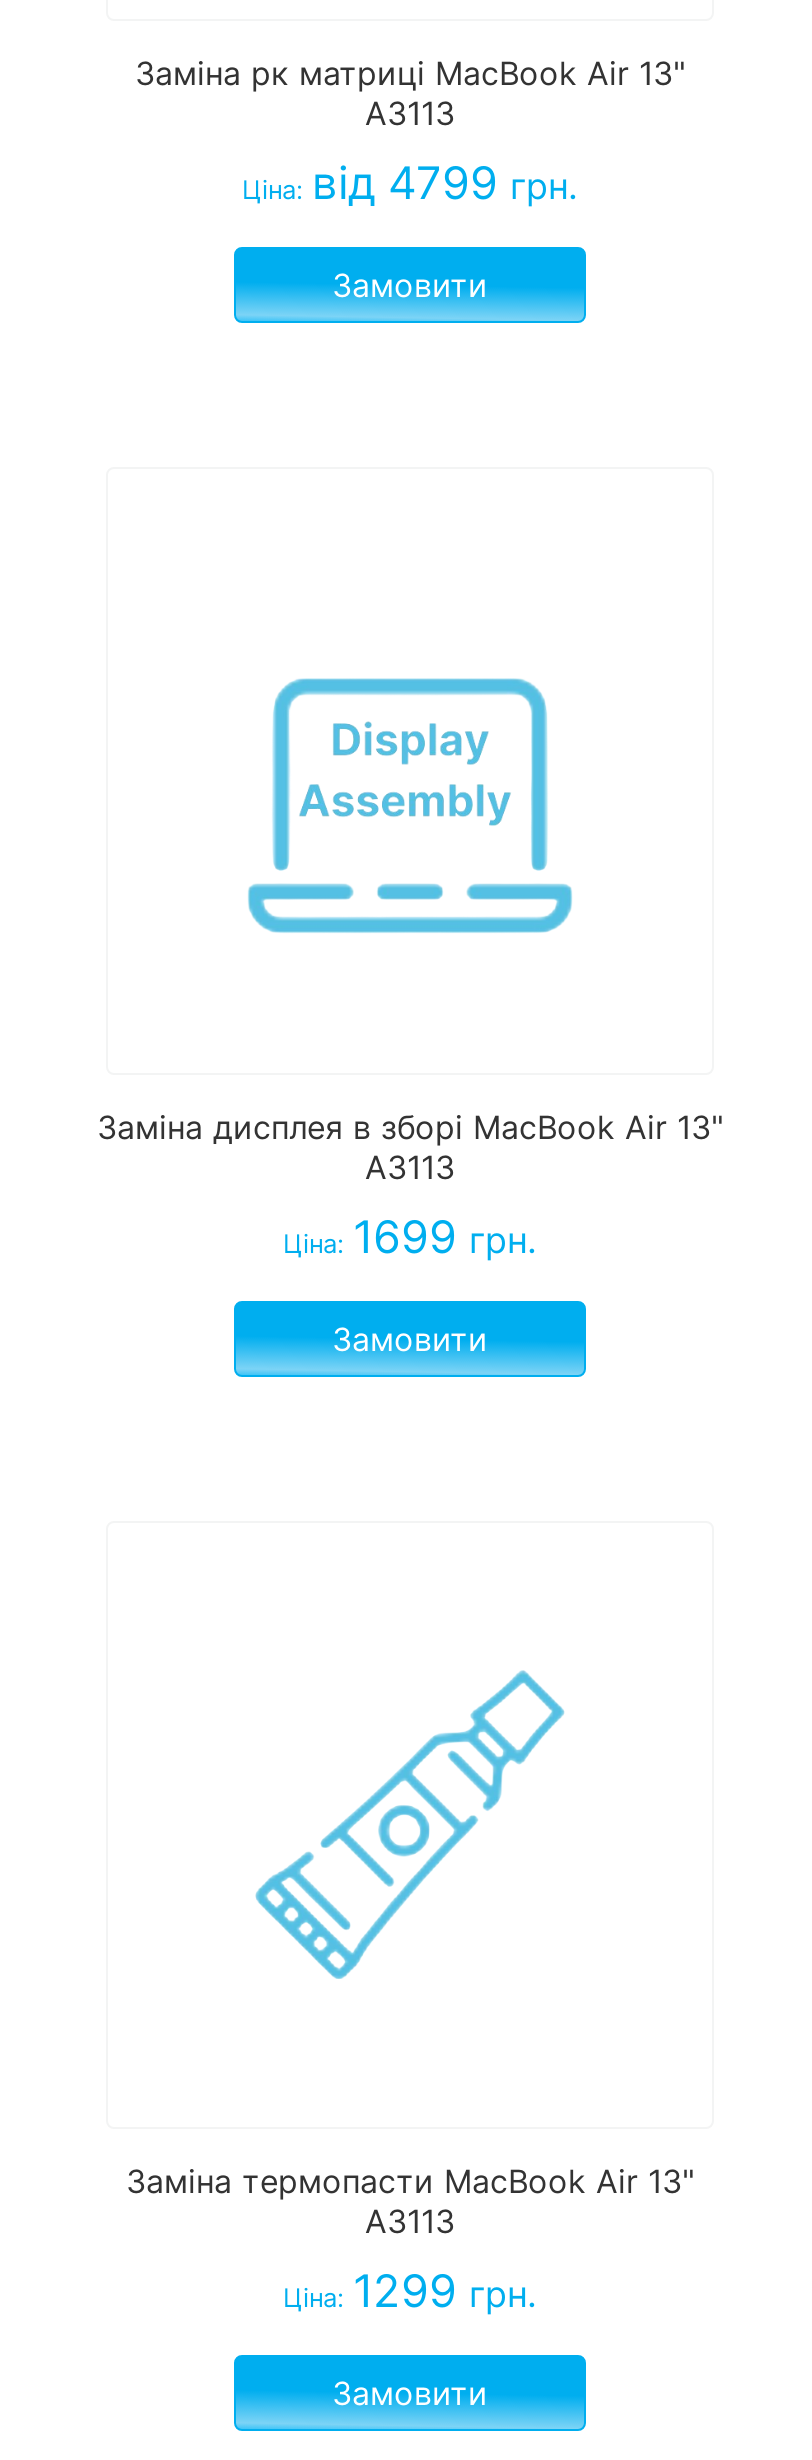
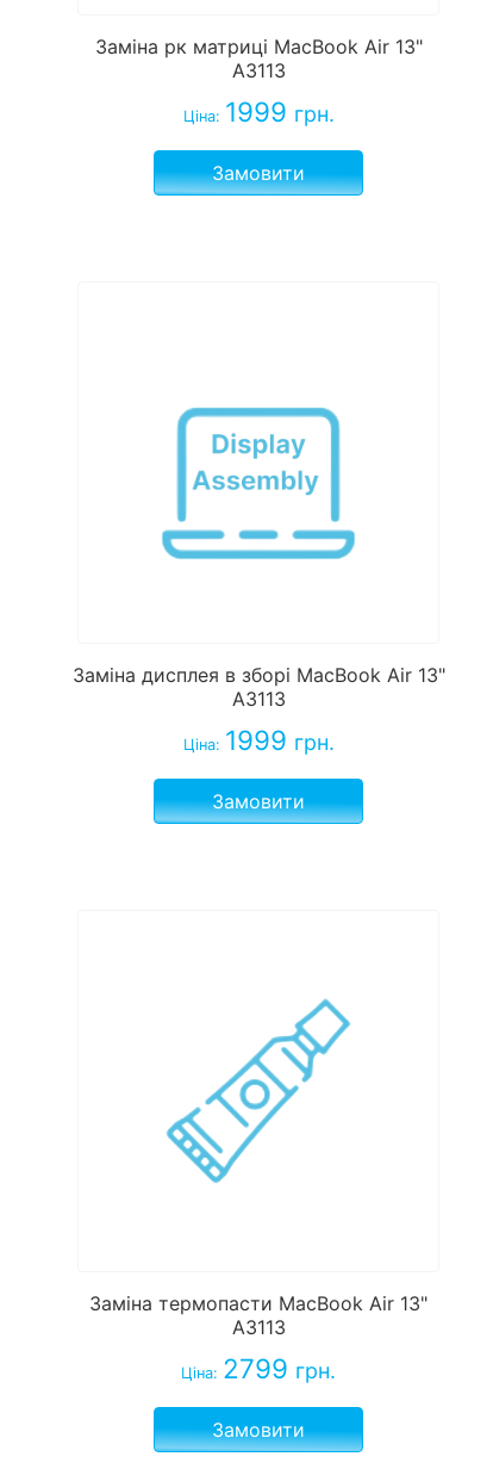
- Ціна: від 4799 грн.
+ Ціна: 1999 грн.

- Ціна: 1699 грн.
+ Ціна: 1999 грн.

- Ціна: 1299 грн.
+ Ціна: 2799 грн.
